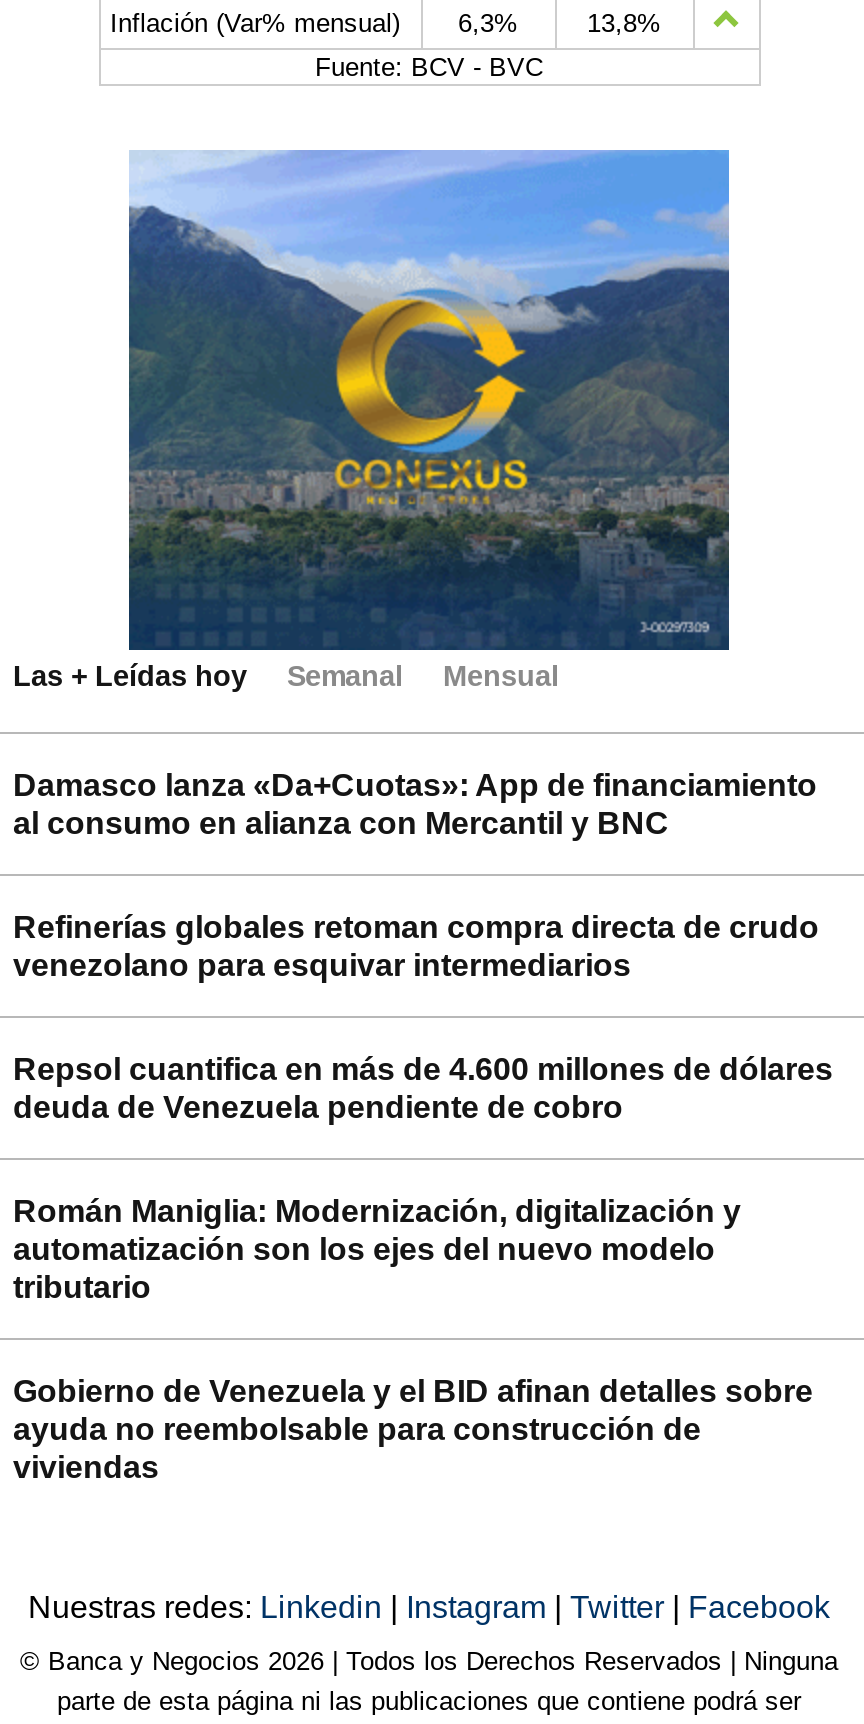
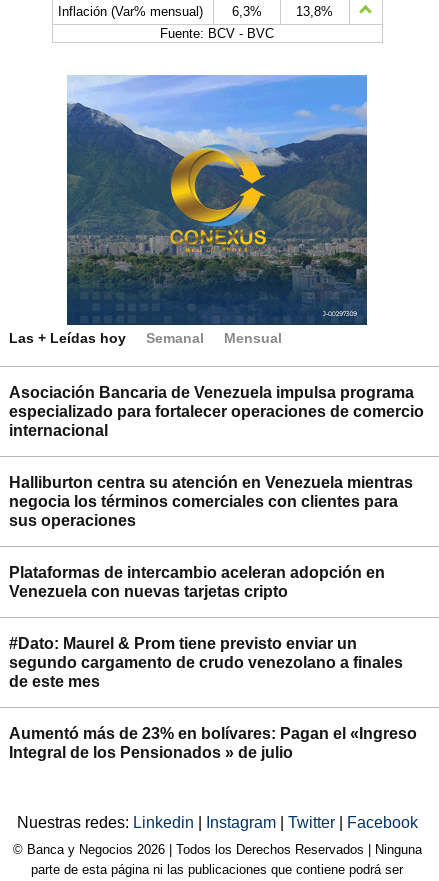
- Damasco lanza «Da+Cuotas»: App de financiamiento
- al consumo en alianza con Mercantil y BNC
+ Asociación Bancaria de Venezuela impulsa programa
+ especializado para fortalecer operaciones de comercio
+ internacional

- Refinerías globales retoman compra directa de crudo
- venezolano para esquivar intermediarios
+ Halliburton centra su atención en Venezuela mientras
+ negocia los términos comerciales con clientes para
+ sus operaciones

- Repsol cuantifica en más de 4.600 millones de dólares
- deuda de Venezuela pendiente de cobro
+ Plataformas de intercambio aceleran adopción en
+ Venezuela con nuevas tarjetas cripto

- Román Maniglia: Modernización, digitalización y
- automatización son los ejes del nuevo modelo
- tributario
+ #Dato: Maurel & Prom tiene previsto enviar un
+ segundo cargamento de crudo venezolano a finales
+ de este mes

- Gobierno de Venezuela y el BID afinan detalles sobre
- ayuda no reembolsable para construcción de
- viviendas
+ Aumentó más de 23% en bolívares: Pagan el «Ingreso
+ Integral de los Pensionados » de julio
